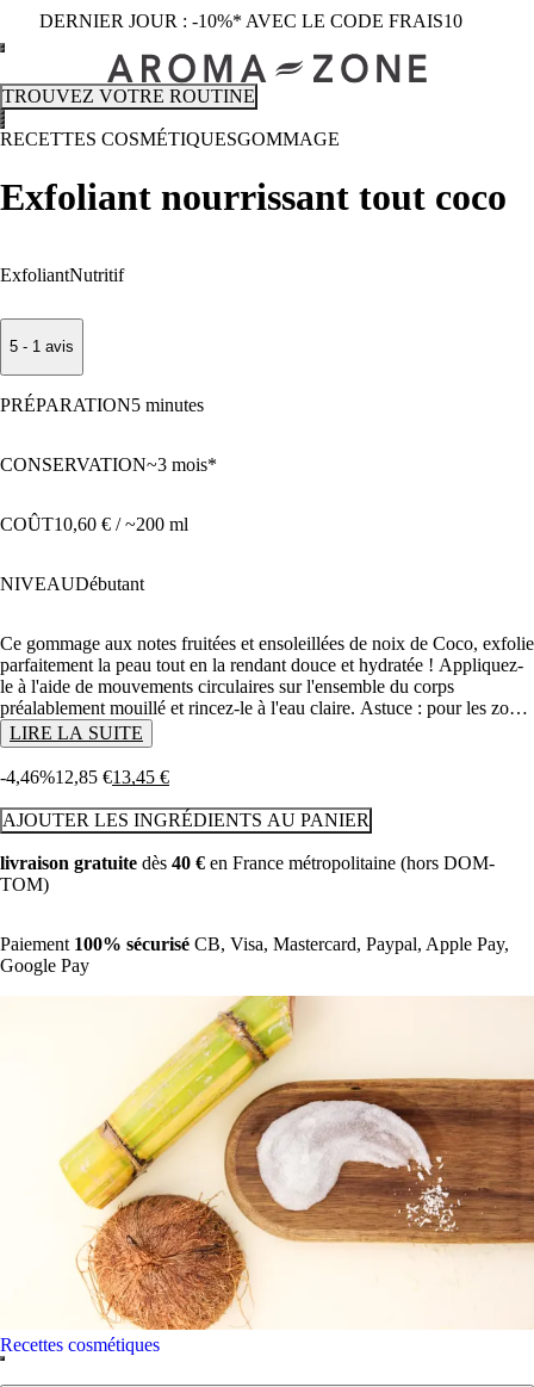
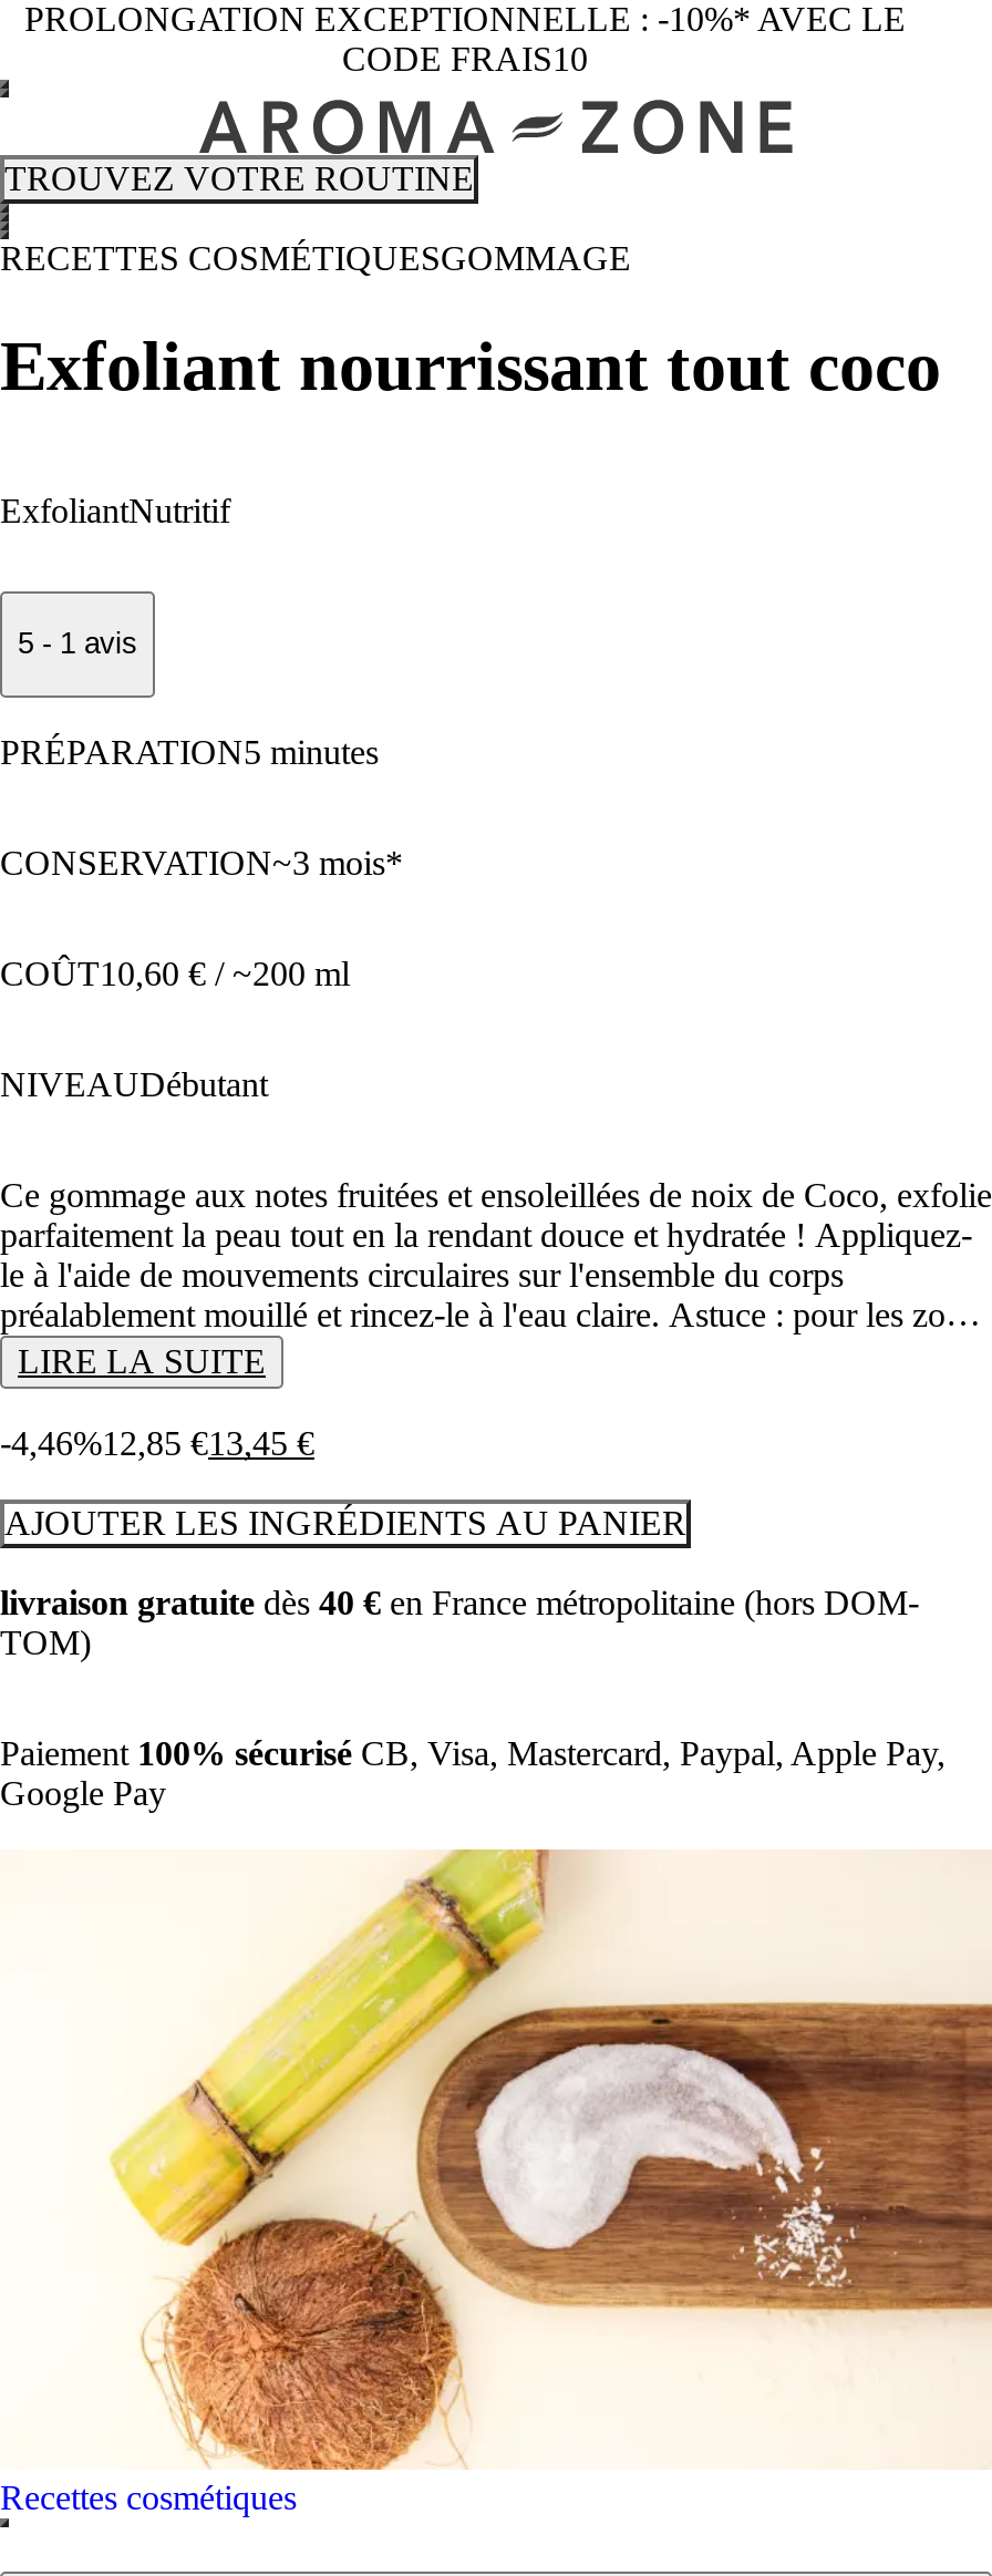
- DERNIER JOUR : -10%* AVEC LE CODE FRAIS10
+ PROLONGATION EXCEPTIONNELLE : -10%* AVEC LE
+ CODE FRAIS10
